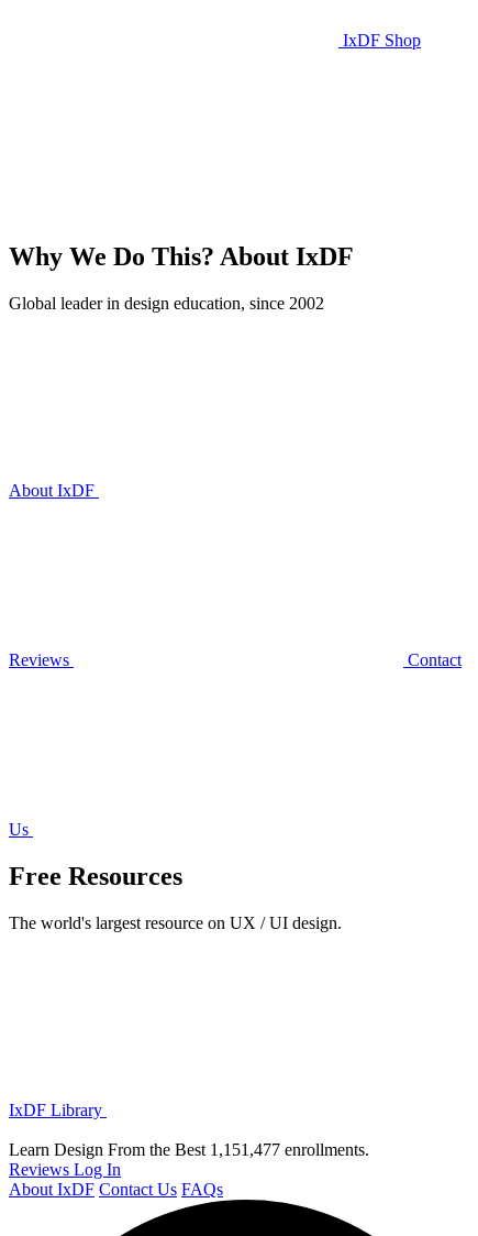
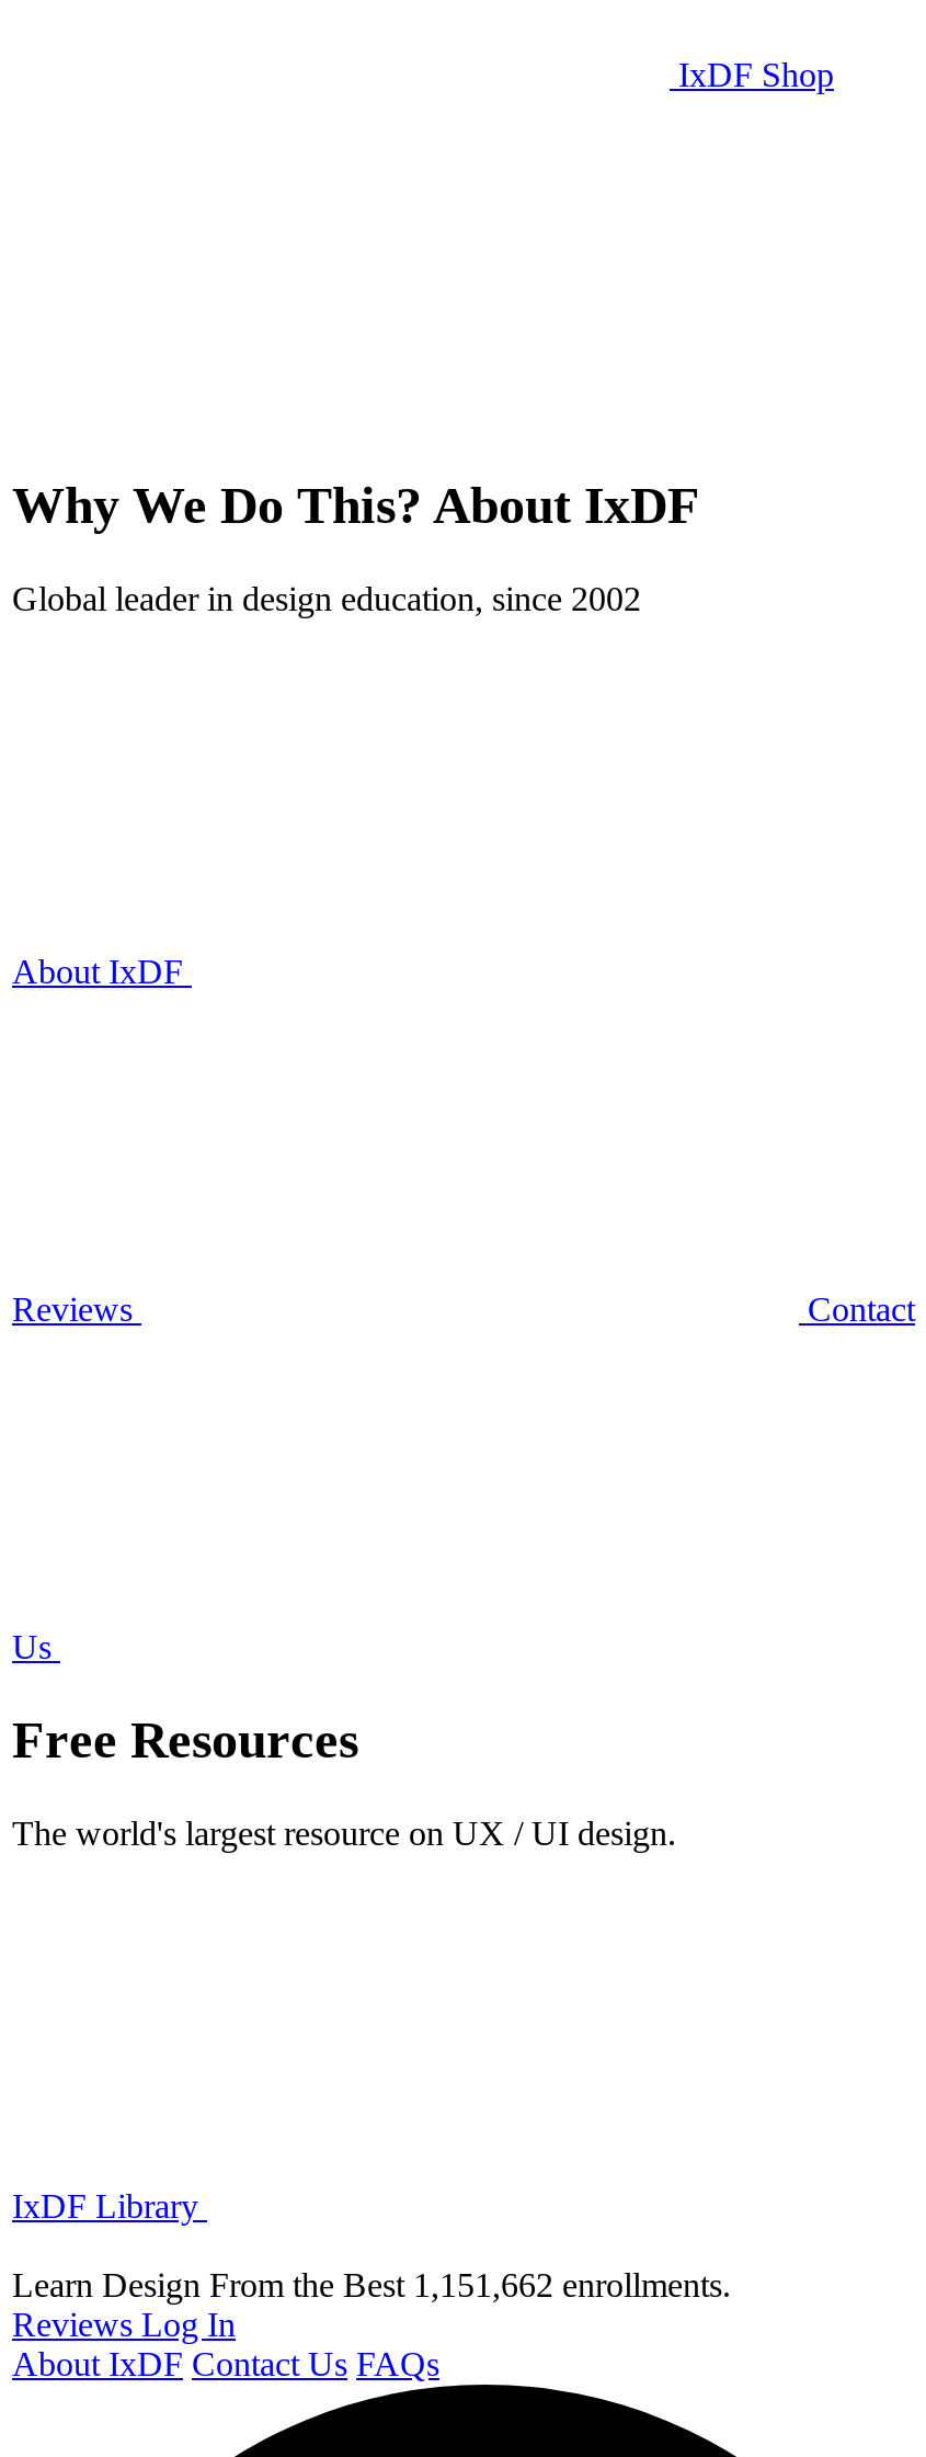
- Learn Design From the Best 1,151,477 enrollments.
+ Learn Design From the Best 1,151,662 enrollments.
